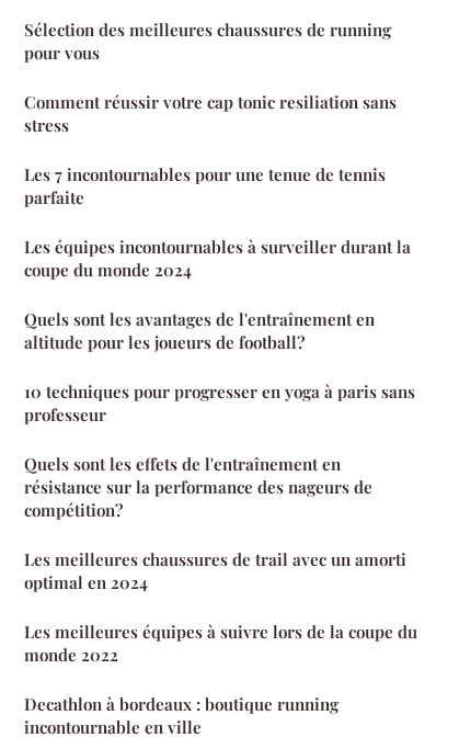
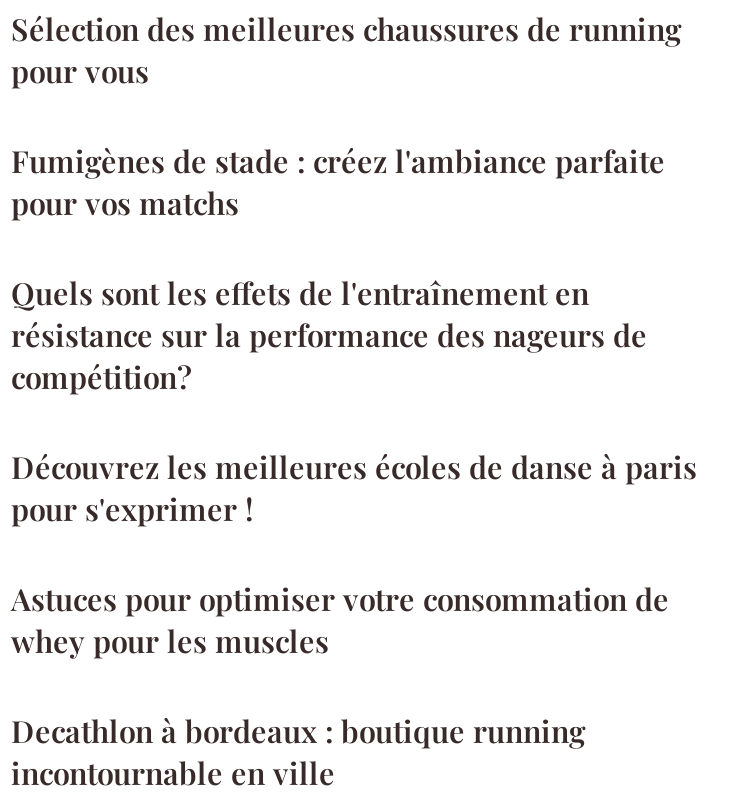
- Comment réussir votre cap tonic resiliation sans
- stress
- Les 7 incontournables pour une tenue de tennis
- parfaite
- Les équipes incontournables à surveiller durant la
- coupe du monde 2024
- Quels sont les avantages de l'entraînement en
- altitude pour les joueurs de football?
- 10 techniques pour progresser en yoga à paris sans
- professeur
+ Fumigènes de stade : créez l'ambiance parfaite
+ pour vos matchs

- Les meilleures chaussures de trail avec un amorti
- optimal en 2024
+ Découvrez les meilleures écoles de danse à paris
+ pour s'exprimer !

- Les meilleures équipes à suivre lors de la coupe du
- monde 2022
+ Astuces pour optimiser votre consommation de
+ whey pour les muscles
